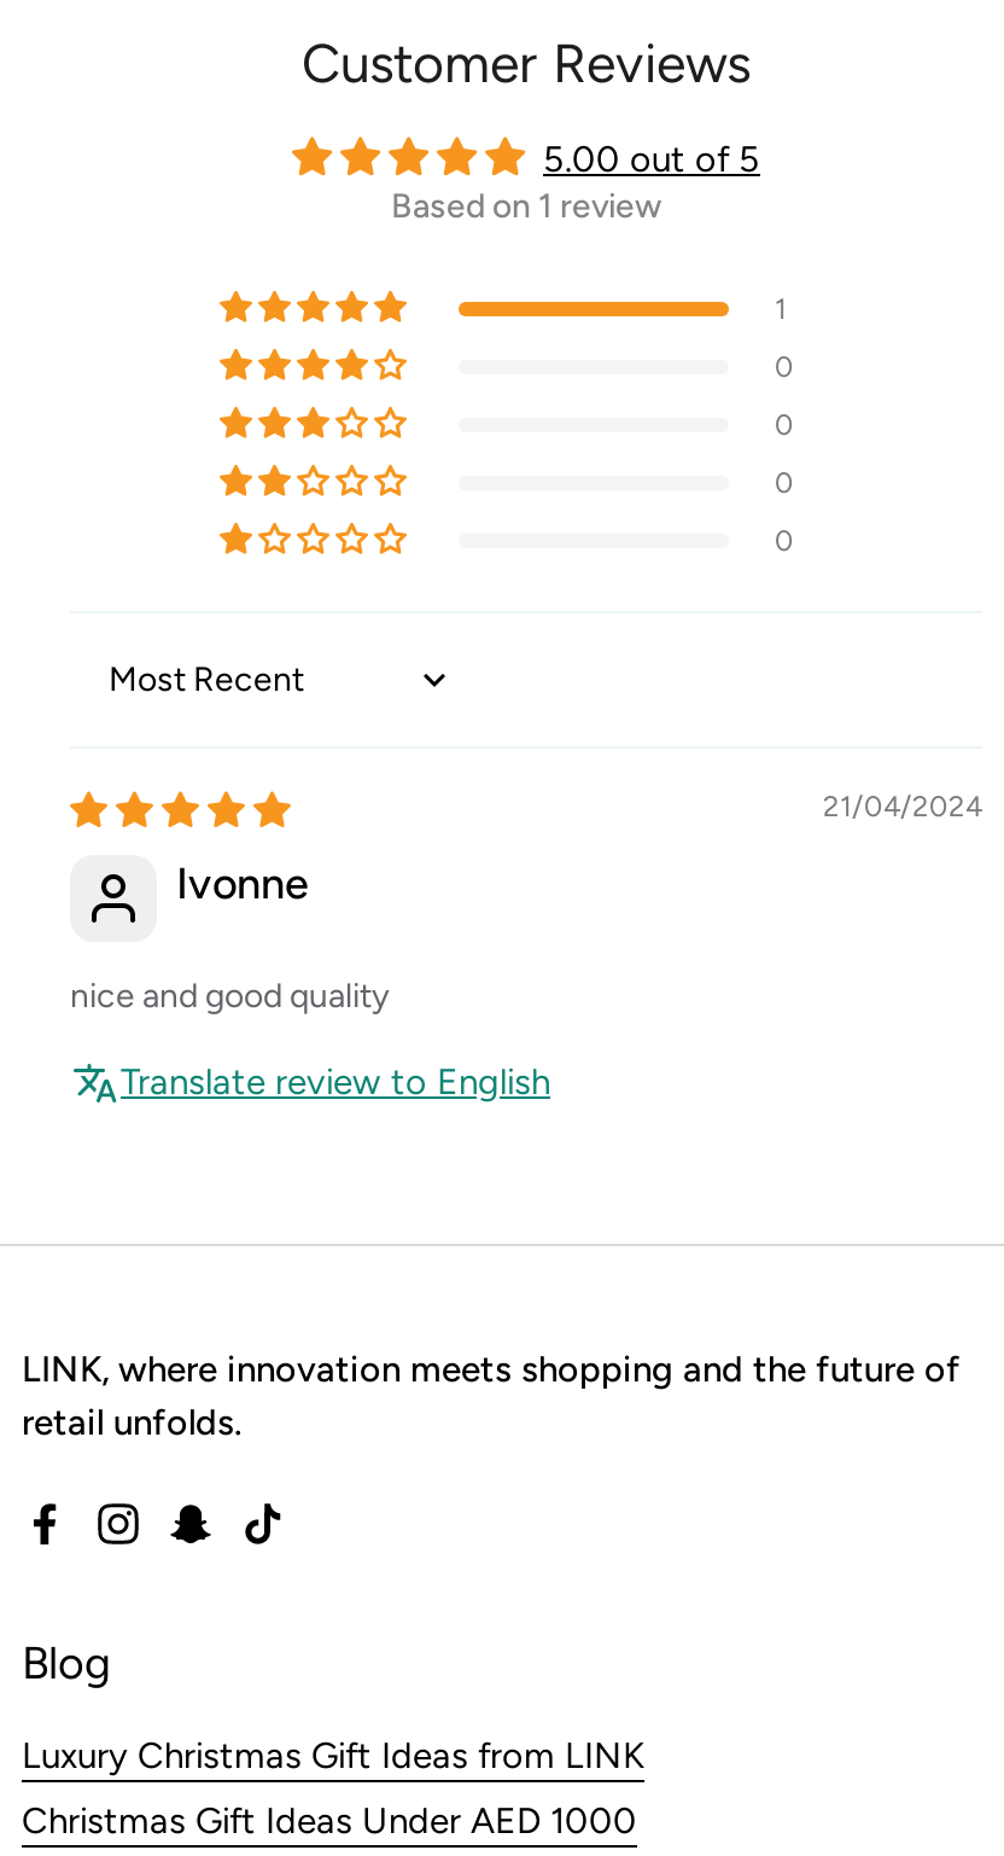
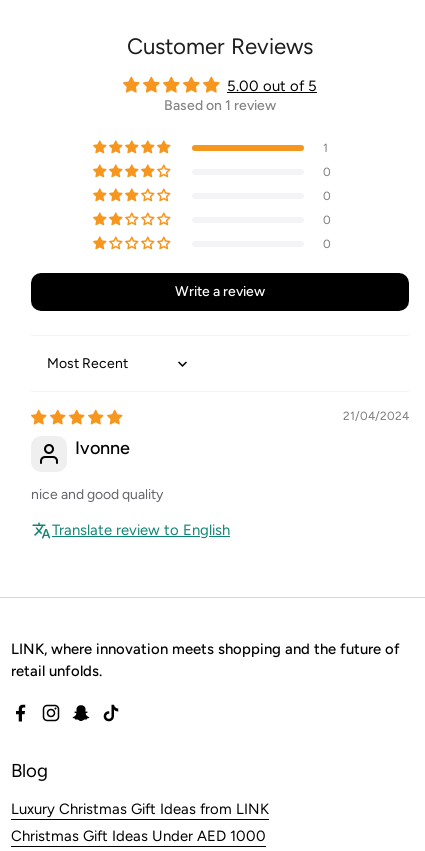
+ Write a review
